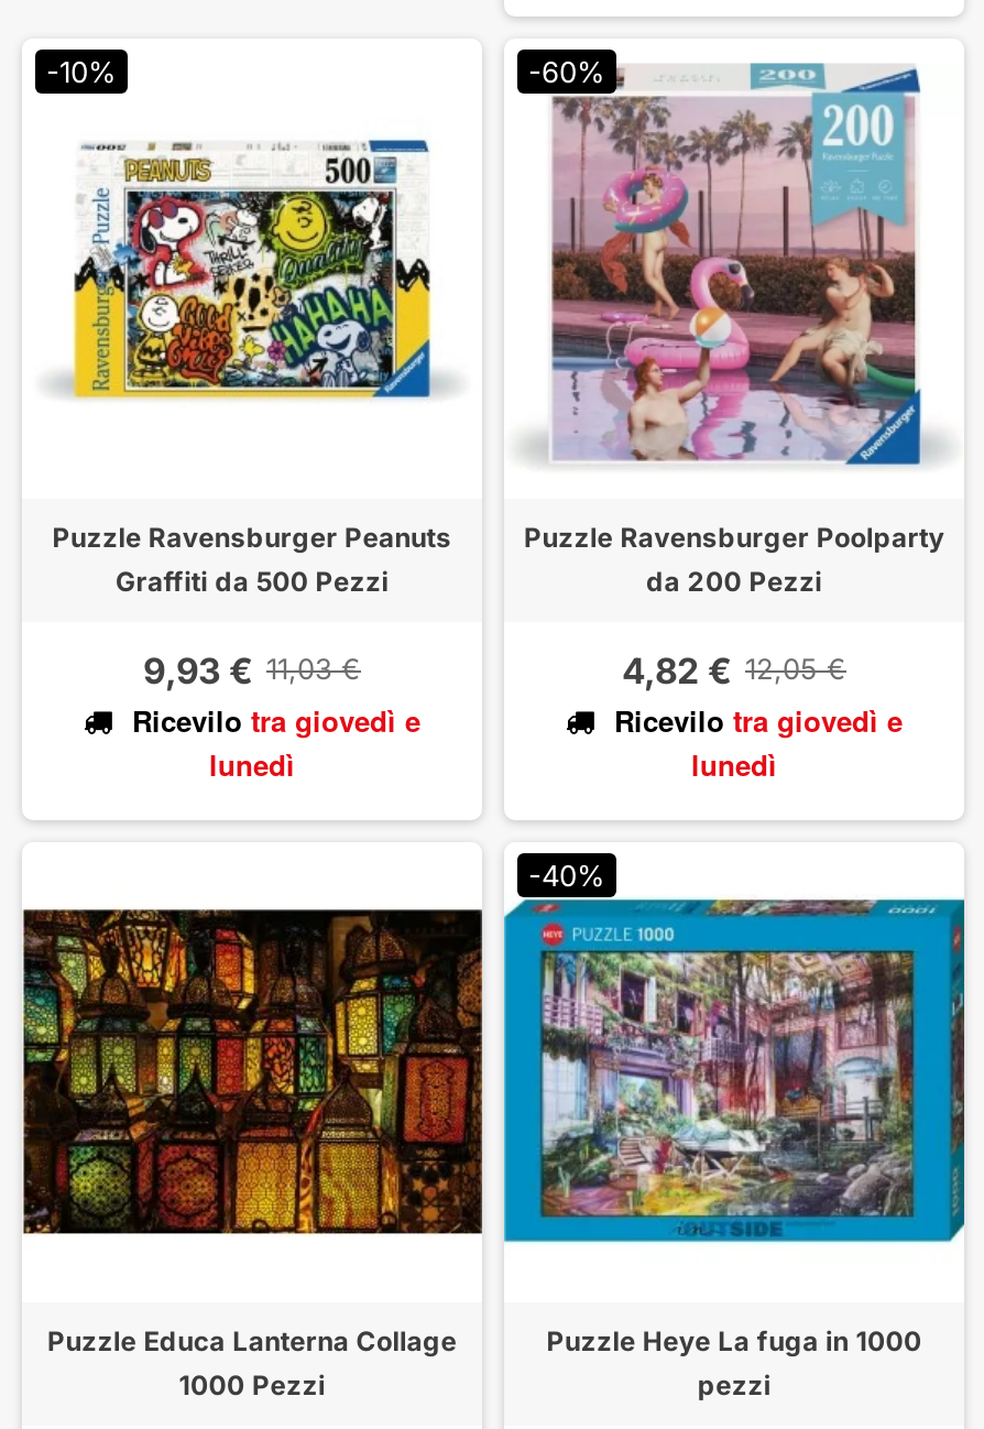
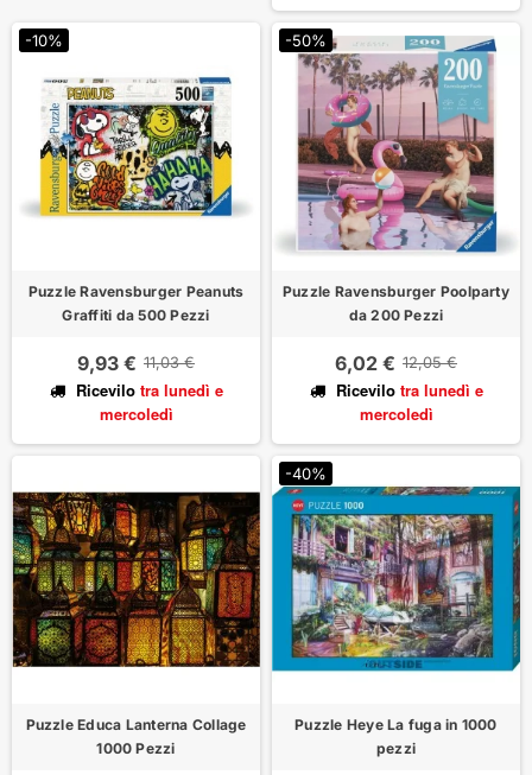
- -60%
+ -50%

- 4,82 € 12,05 €
- Ricevilo tra giovedì e
- lunedì
+ 6,02 € 12,05 €
+ Ricevilo tra lunedì e
+ mercoledì

- Ricevilo tra giovedì e
- lunedì
+ Ricevilo tra lunedì e
+ mercoledì
